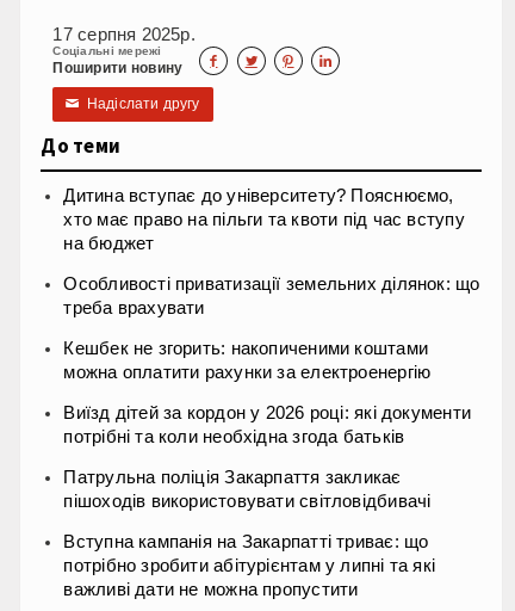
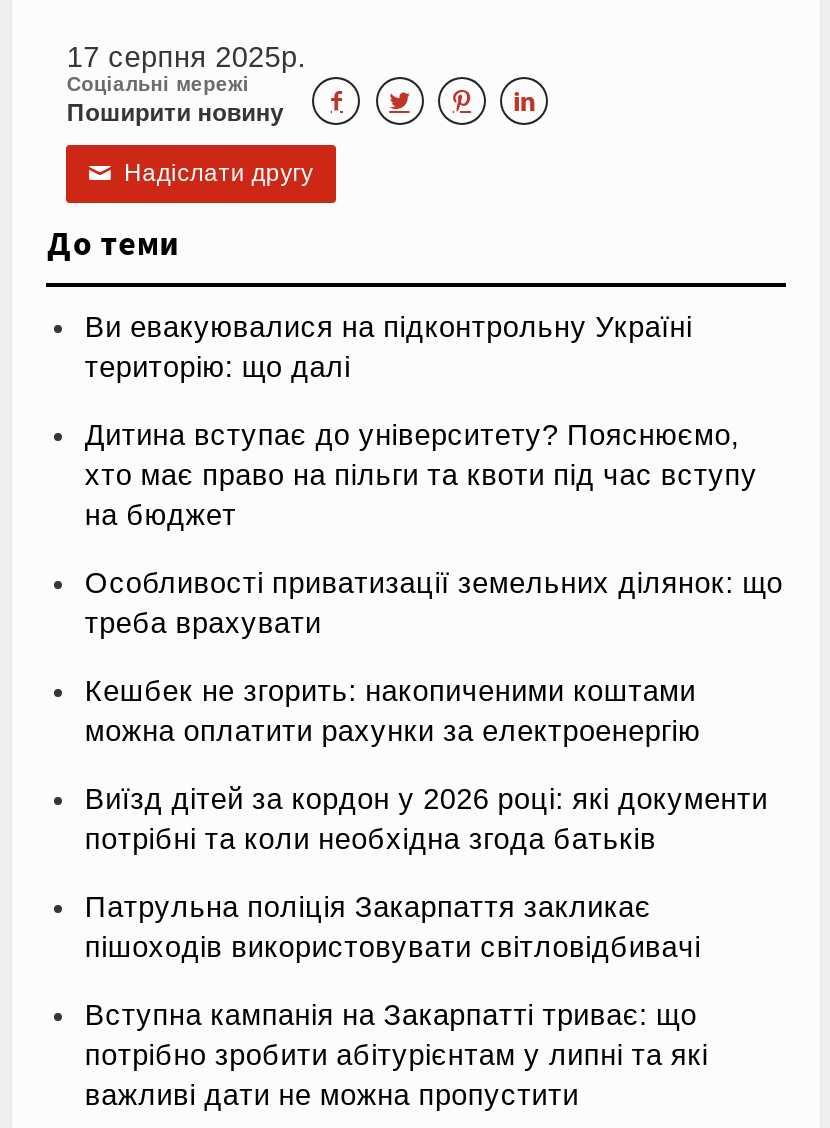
+ Ви евакуювалися на підконтрольну Україні
+ територію: що далі
